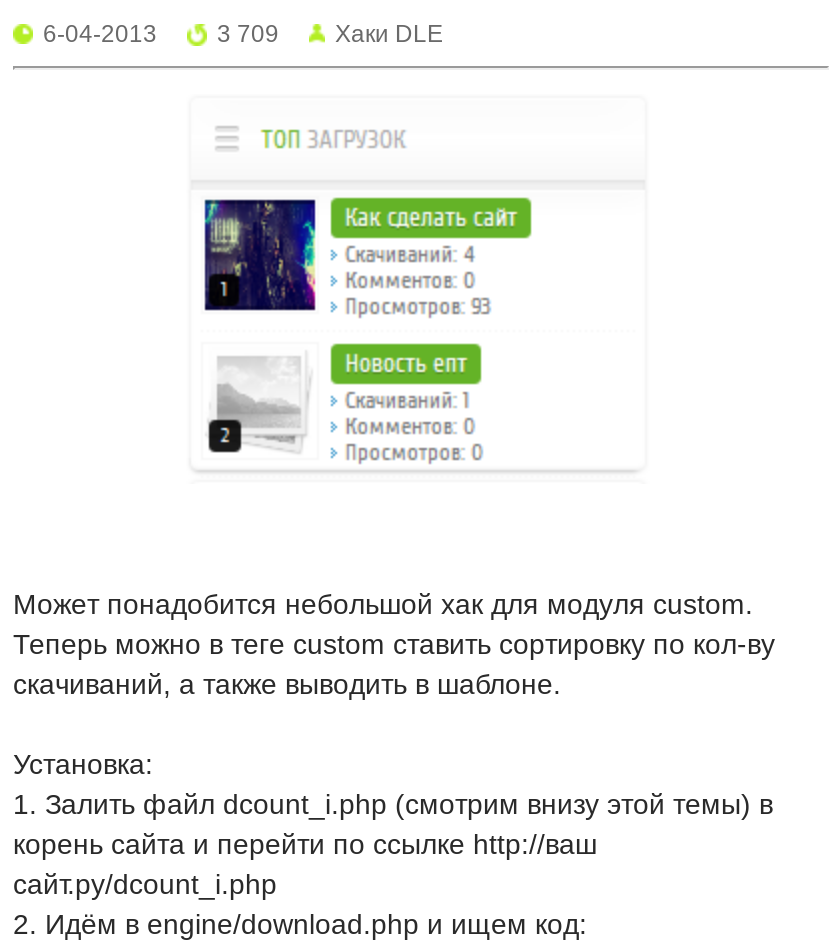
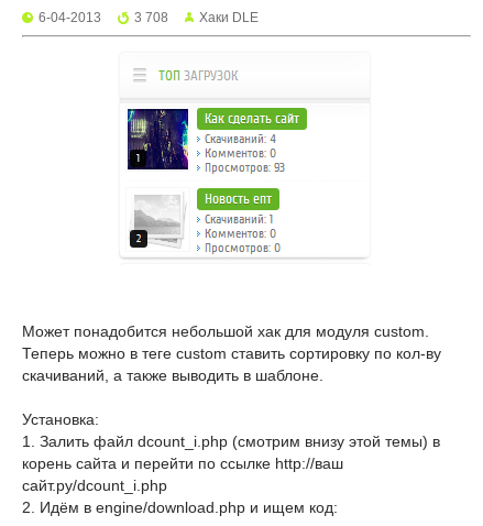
- 3 709 Хаки DLE
+ 3 708 Хаки DLE
